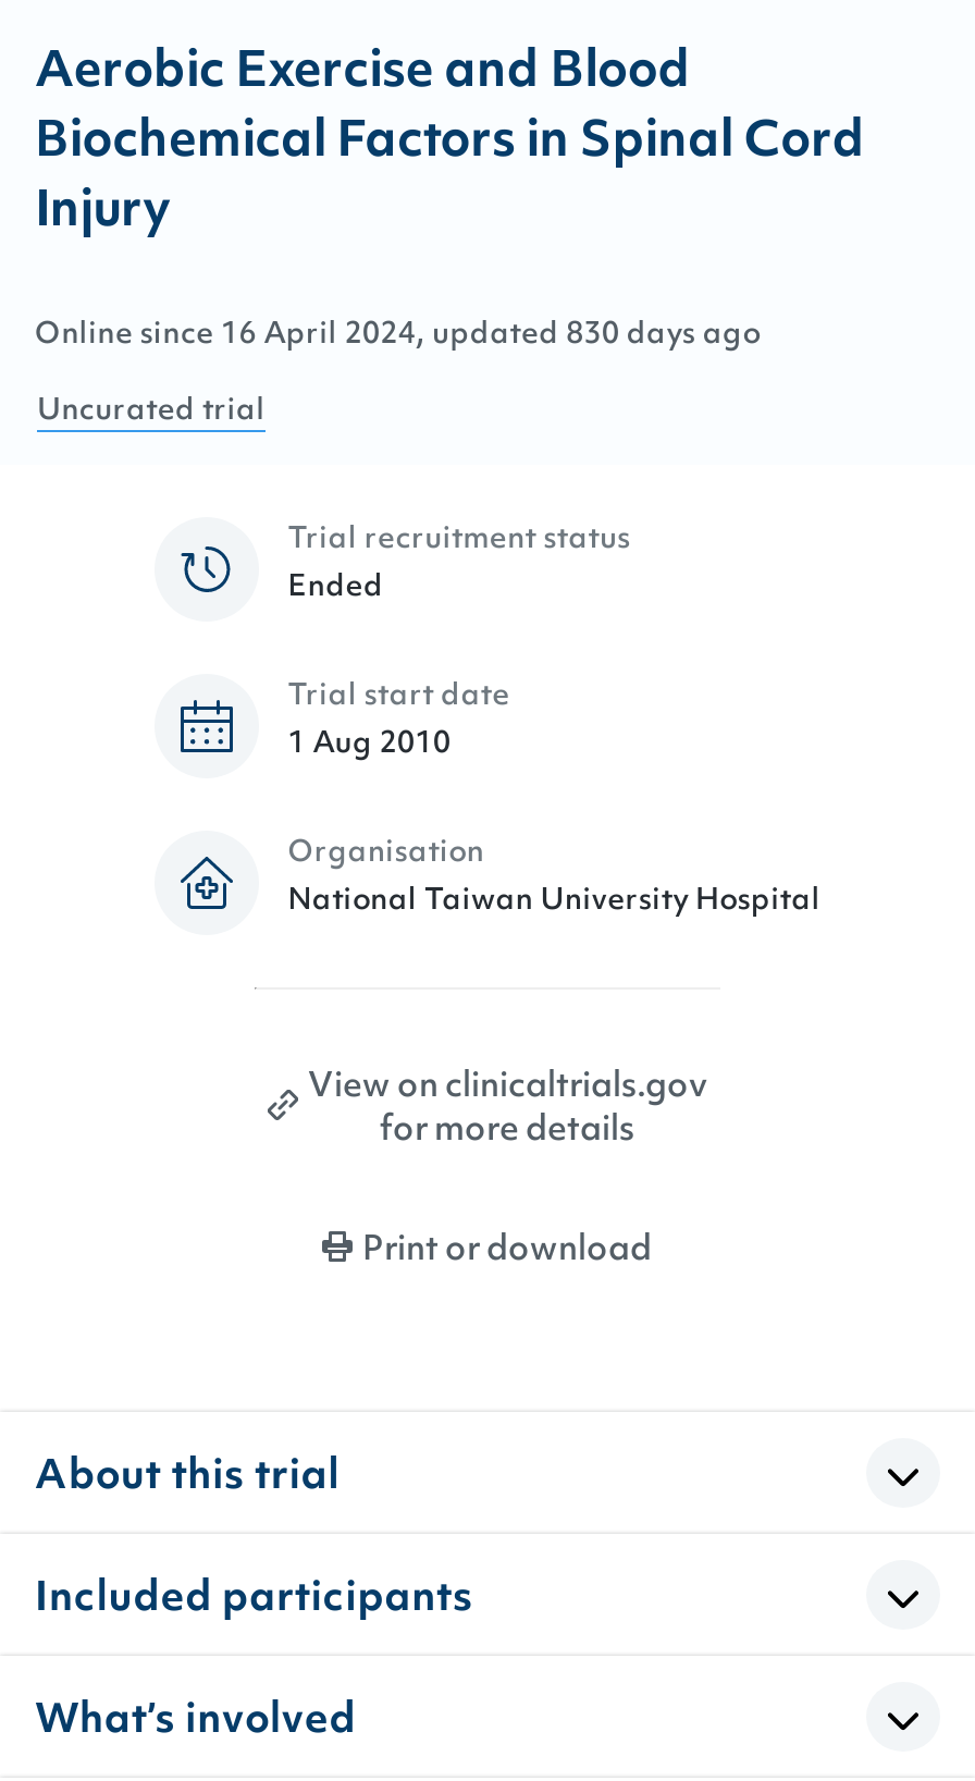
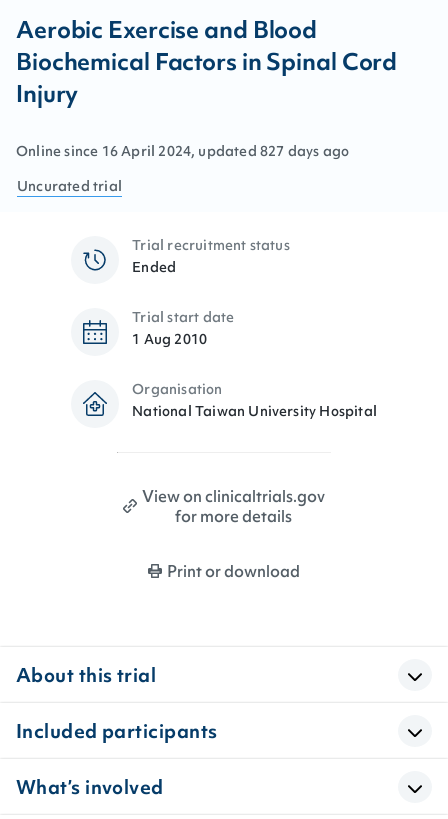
- Online since 16 April 2024, updated 830 days ago
+ Online since 16 April 2024, updated 827 days ago
